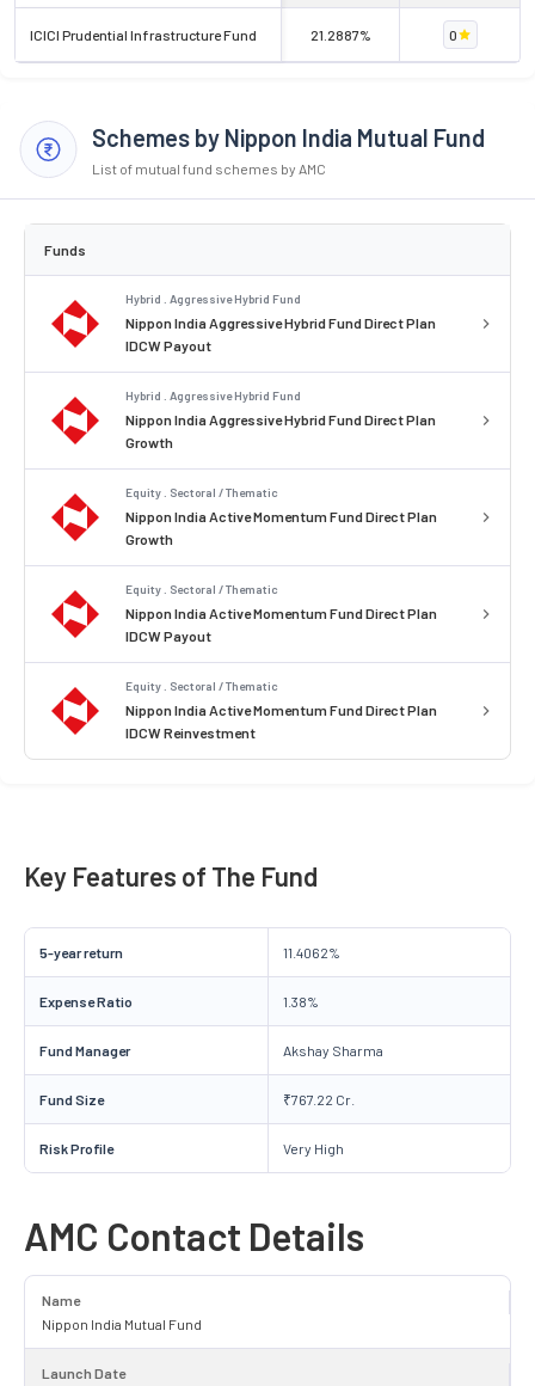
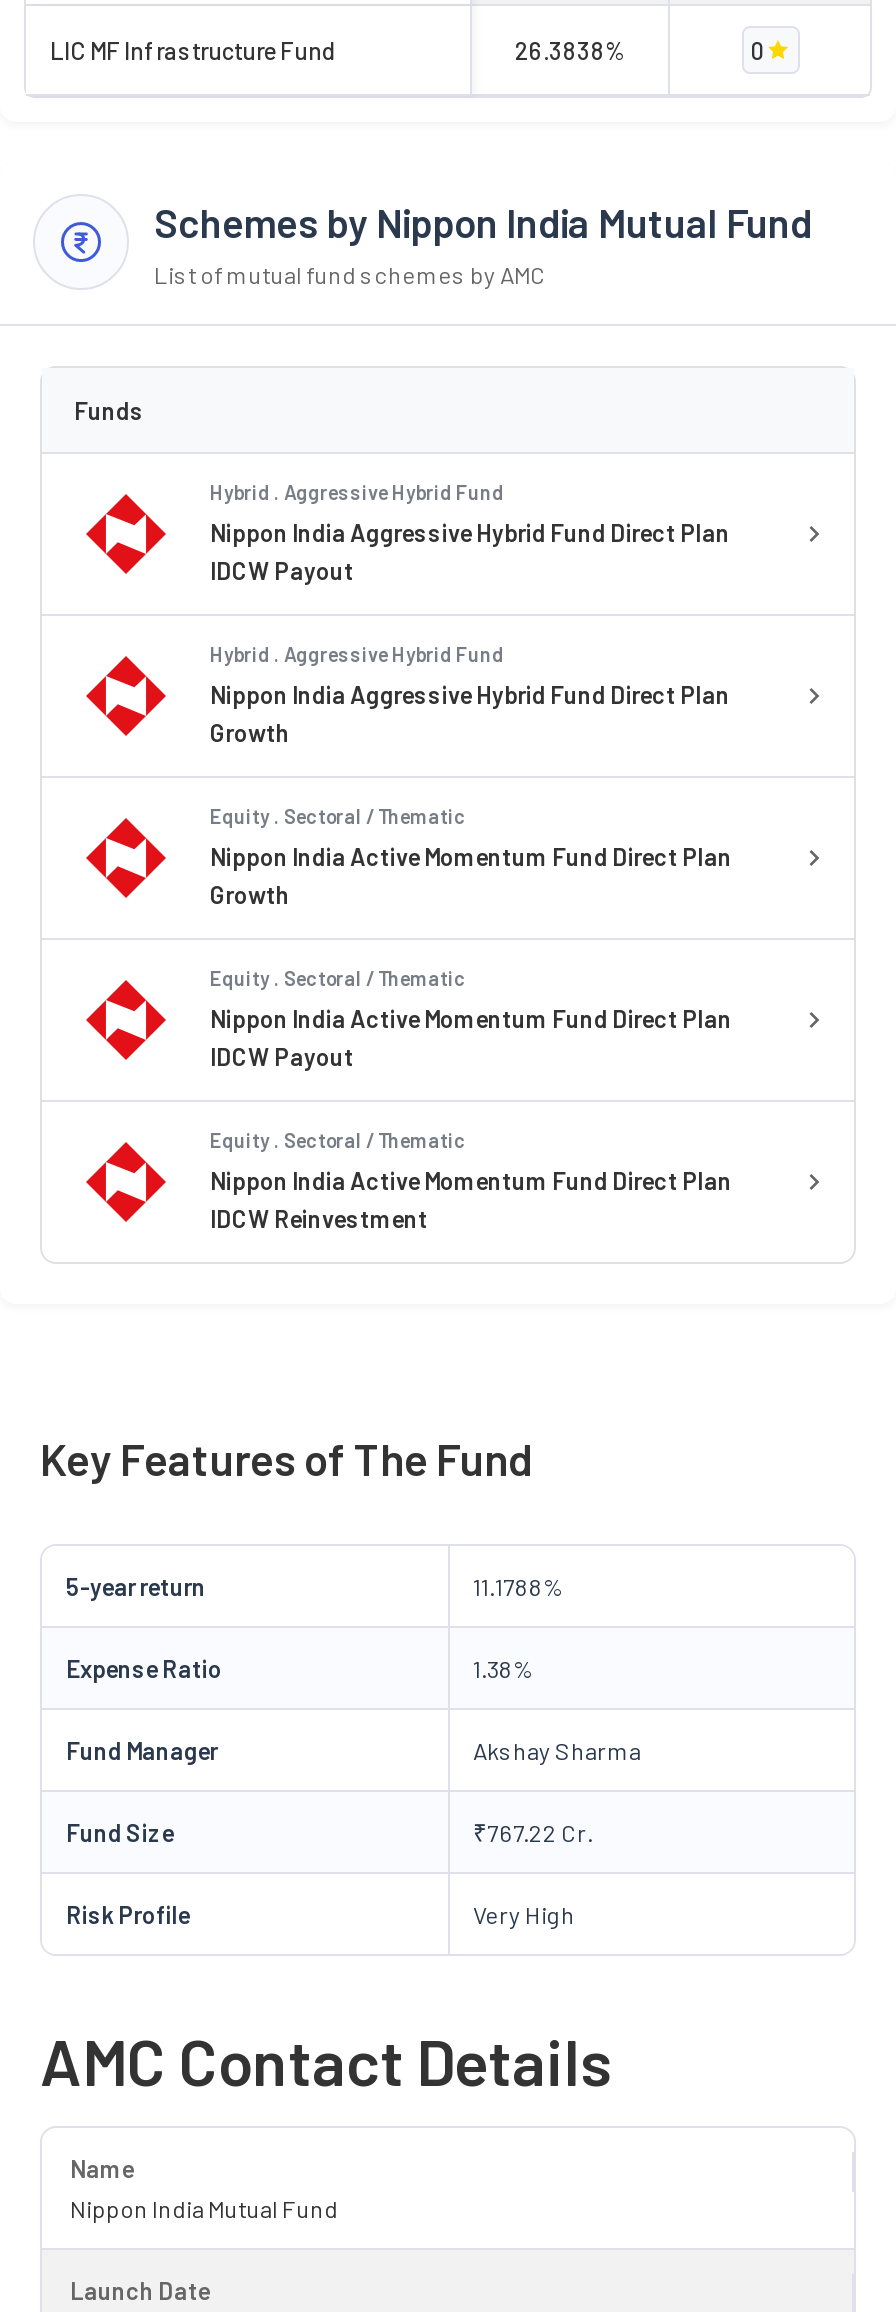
- ICICI Prudential Infrastructure Fund
+ LIC MF Infrastructure Fund

- 21.2887%
+ 26.3838%

- 11.4062%
+ 11.1788%
